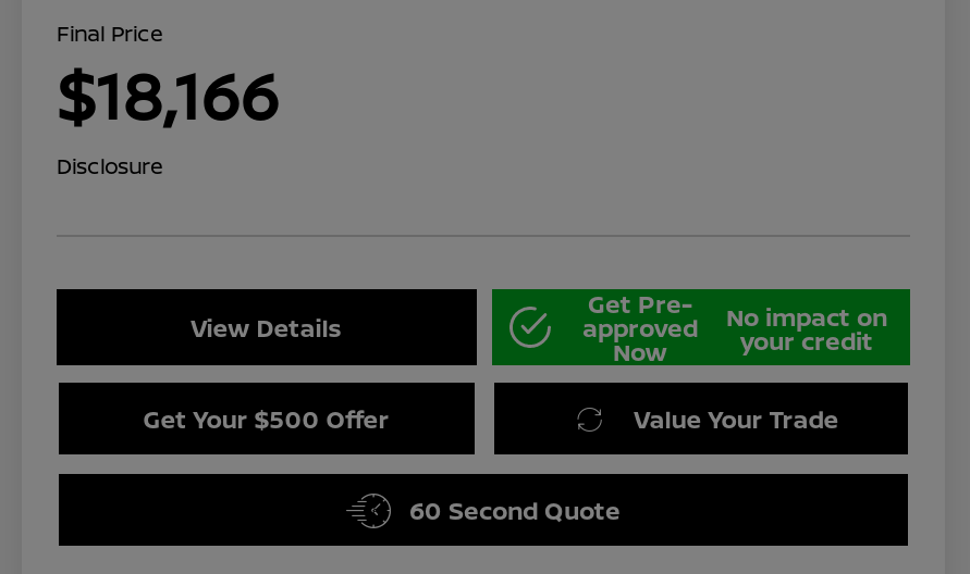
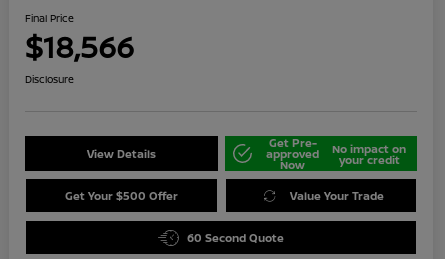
- $18,166
+ $18,566
